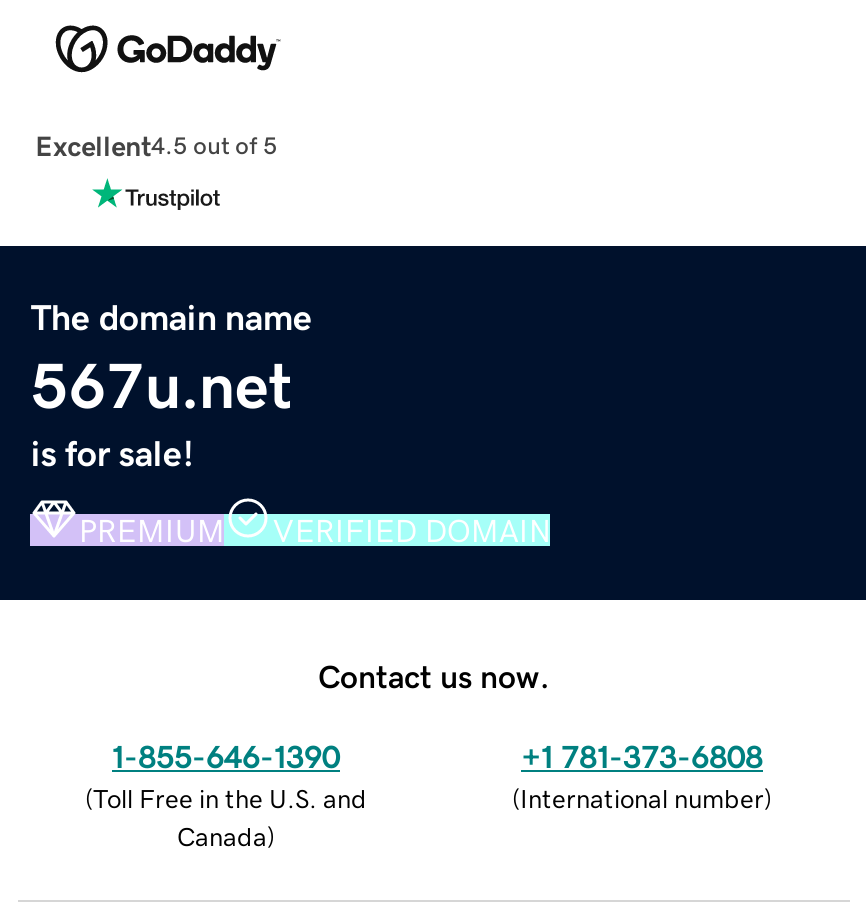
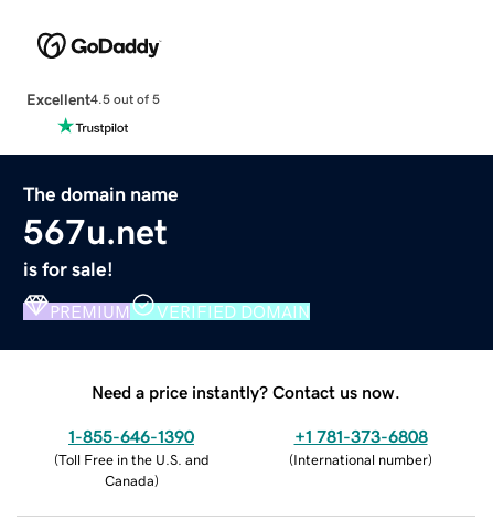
- Contact us now.
+ Need a price instantly? Contact us now.
